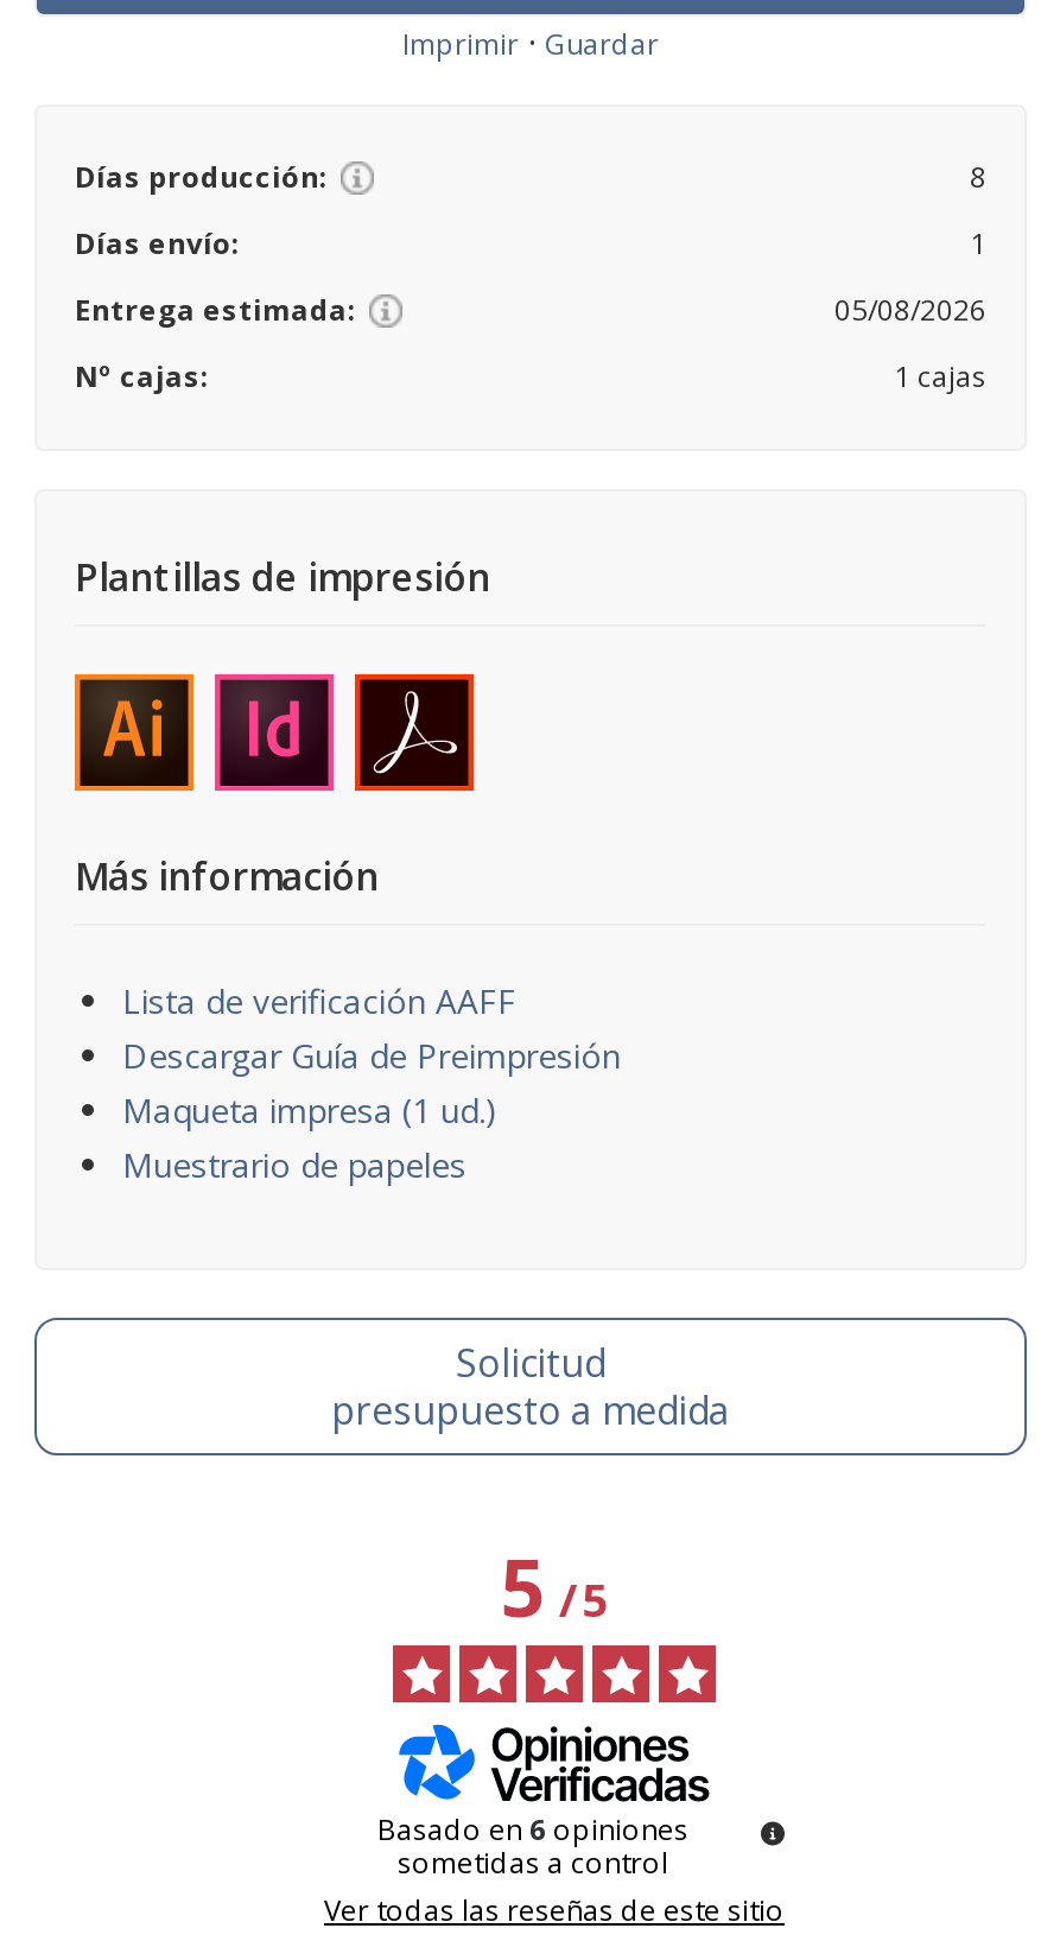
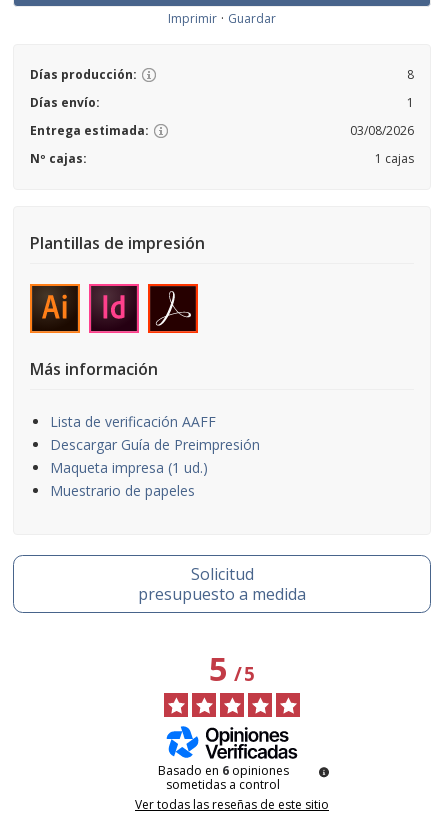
- 05/08/2026
+ 03/08/2026
